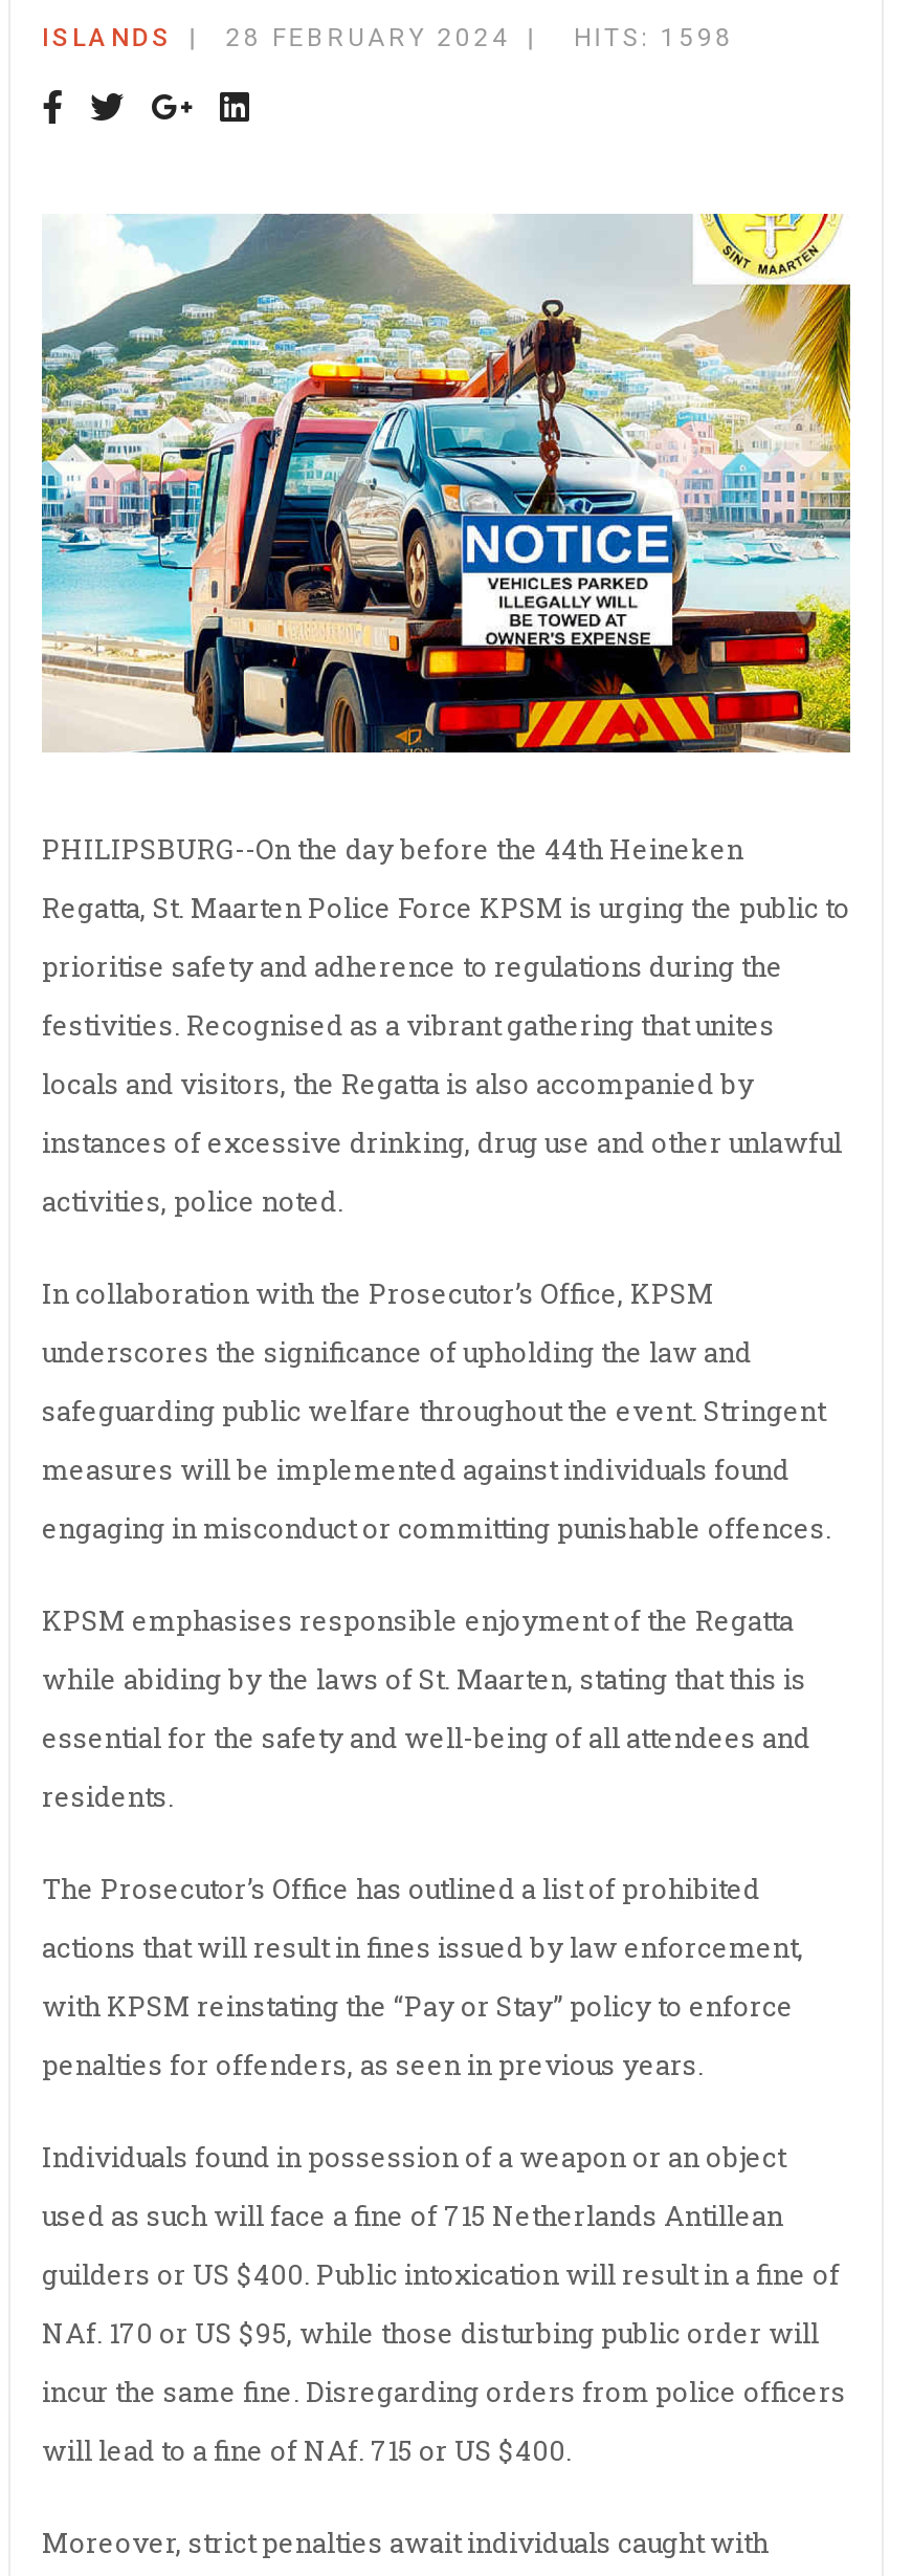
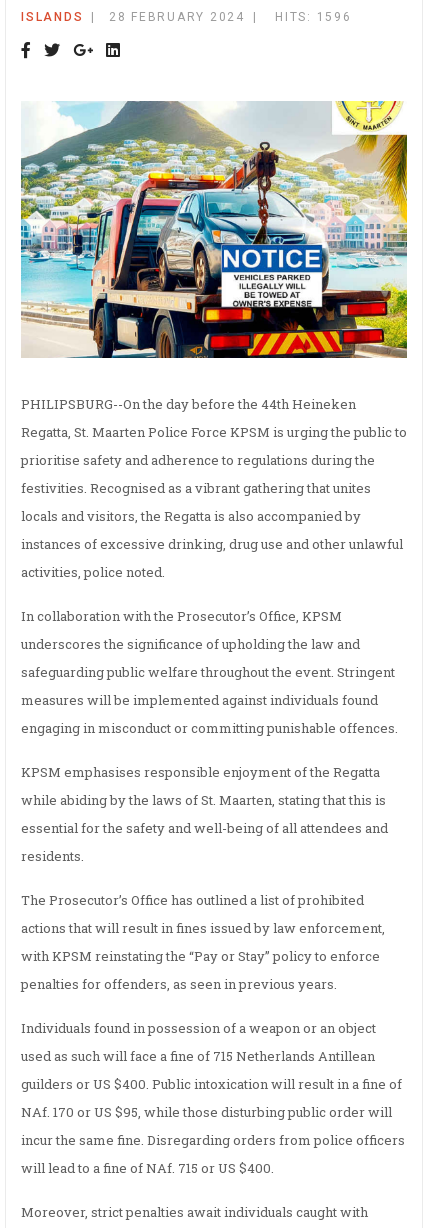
- HITS: 1598
+ HITS: 1596
